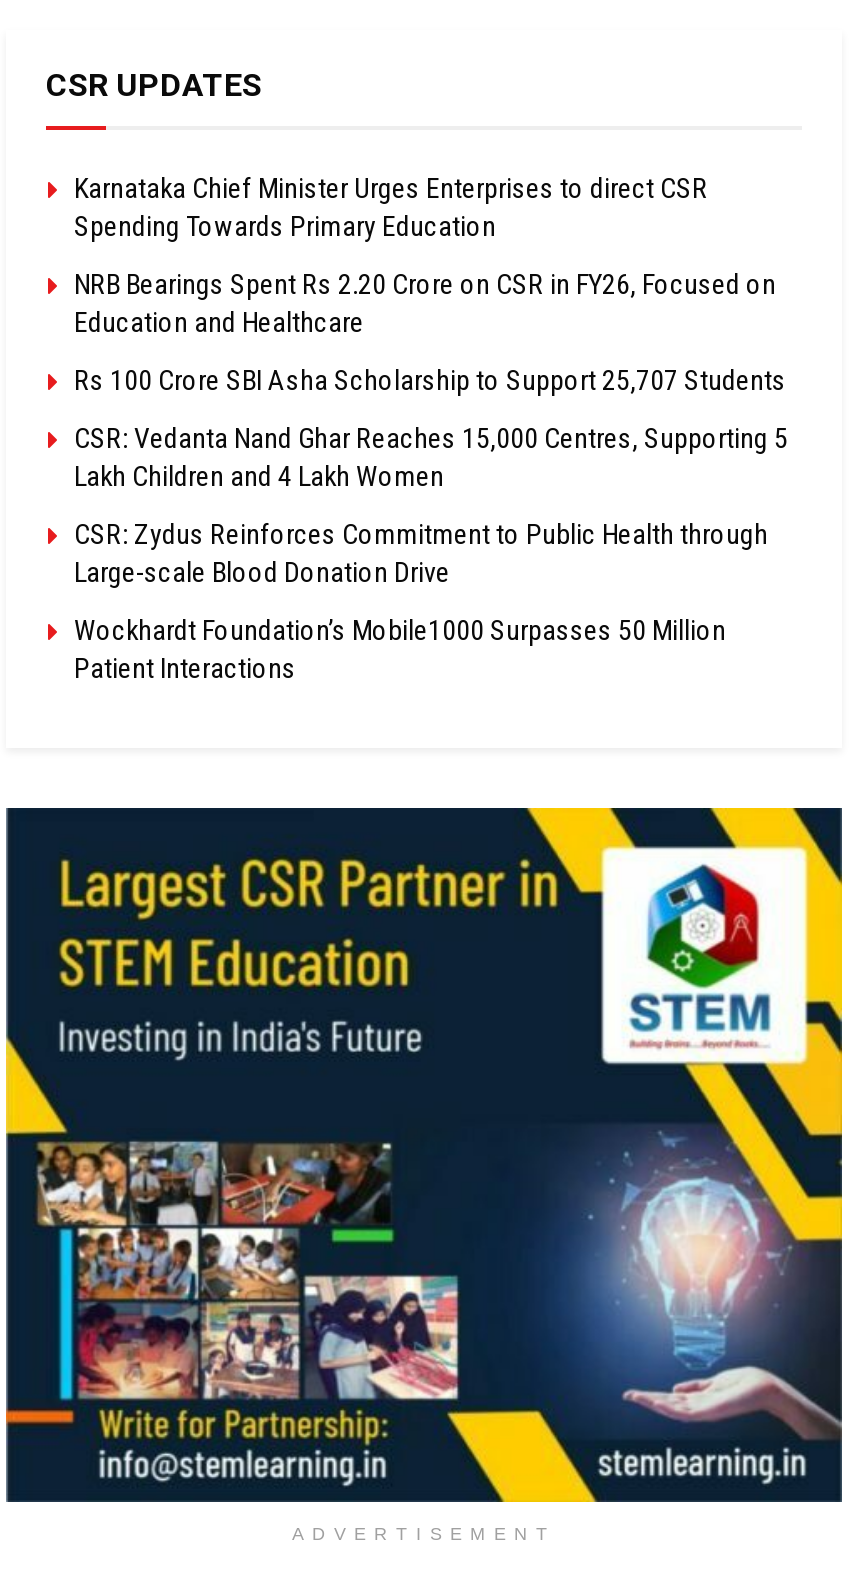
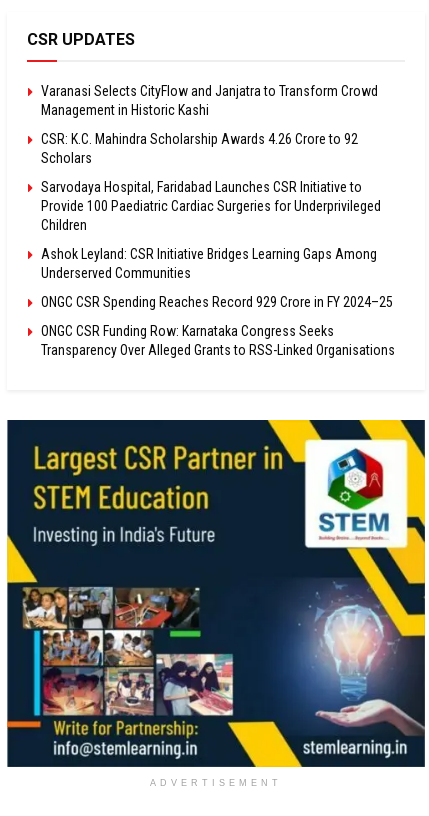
- Karnataka Chief Minister Urges Enterprises to direct CSR
- Spending Towards Primary Education
+ Varanasi Selects CityFlow and Janjatra to Transform Crowd
+ Management in Historic Kashi

- NRB Bearings Spent Rs 2.20 Crore on CSR in FY26, Focused on
- Education and Healthcare
+ CSR: K.C. Mahindra Scholarship Awards ₹4.26 Crore to 92
+ Scholars

- Rs 100 Crore SBI Asha Scholarship to Support 25,707 Students
+ Sarvodaya Hospital, Faridabad Launches CSR Initiative to
+ Provide 100 Paediatric Cardiac Surgeries for Underprivileged
+ Children

- CSR: Vedanta Nand Ghar Reaches 15,000 Centres, Supporting 5
- Lakh Children and 4 Lakh Women
+ Ashok Leyland: CSR Initiative Bridges Learning Gaps Among
+ Underserved Communities

- CSR: Zydus Reinforces Commitment to Public Health through
- Large-scale Blood Donation Drive
+ ONGC CSR Spending Reaches Record ₹929 Crore in FY 2024–25

- Wockhardt Foundation’s Mobile1000 Surpasses 50 Million
- Patient Interactions
+ ONGC CSR Funding Row: Karnataka Congress Seeks
+ Transparency Over Alleged Grants to RSS-Linked Organisations
